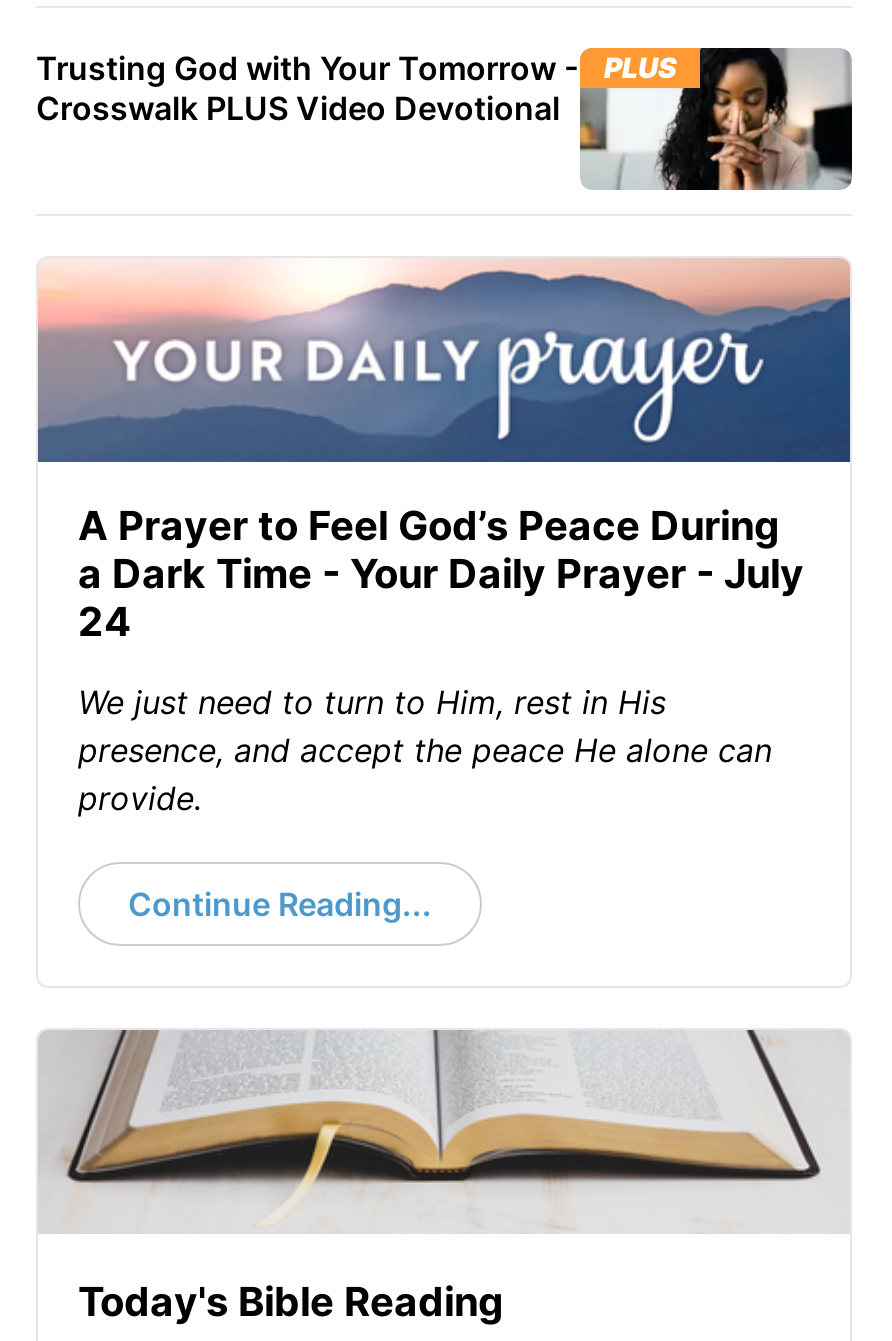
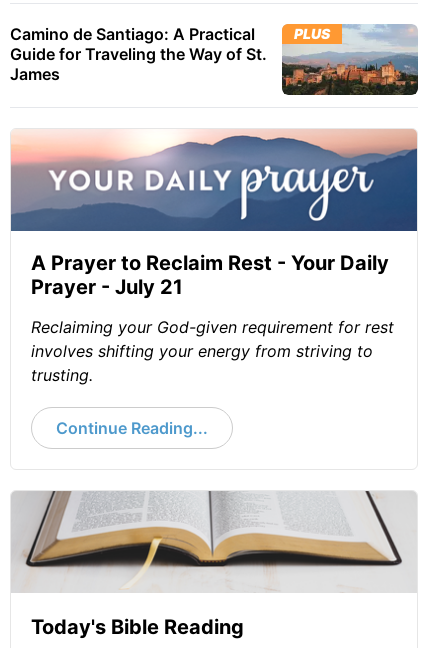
- [image]
- Trusting God with Your Tomorrow -
- Crosswalk PLUS Video Devotional
+ [image]
+ Camino de Santiago: A Practical
+ Guide for Traveling the Way of St.
+ James

- A Prayer to Feel God’s Peace During
- a Dark Time - Your Daily Prayer - July
- 24
+ A Prayer to Reclaim Rest - Your Daily
+ Prayer - July 21

- We just need to turn to Him, rest in His
- presence, and accept the peace He alone can
- provide.
+ Reclaiming your God-given requirement for rest
+ involves shifting your energy from striving to
+ trusting.
